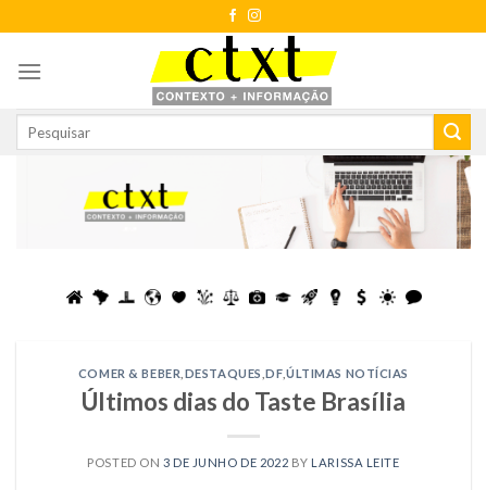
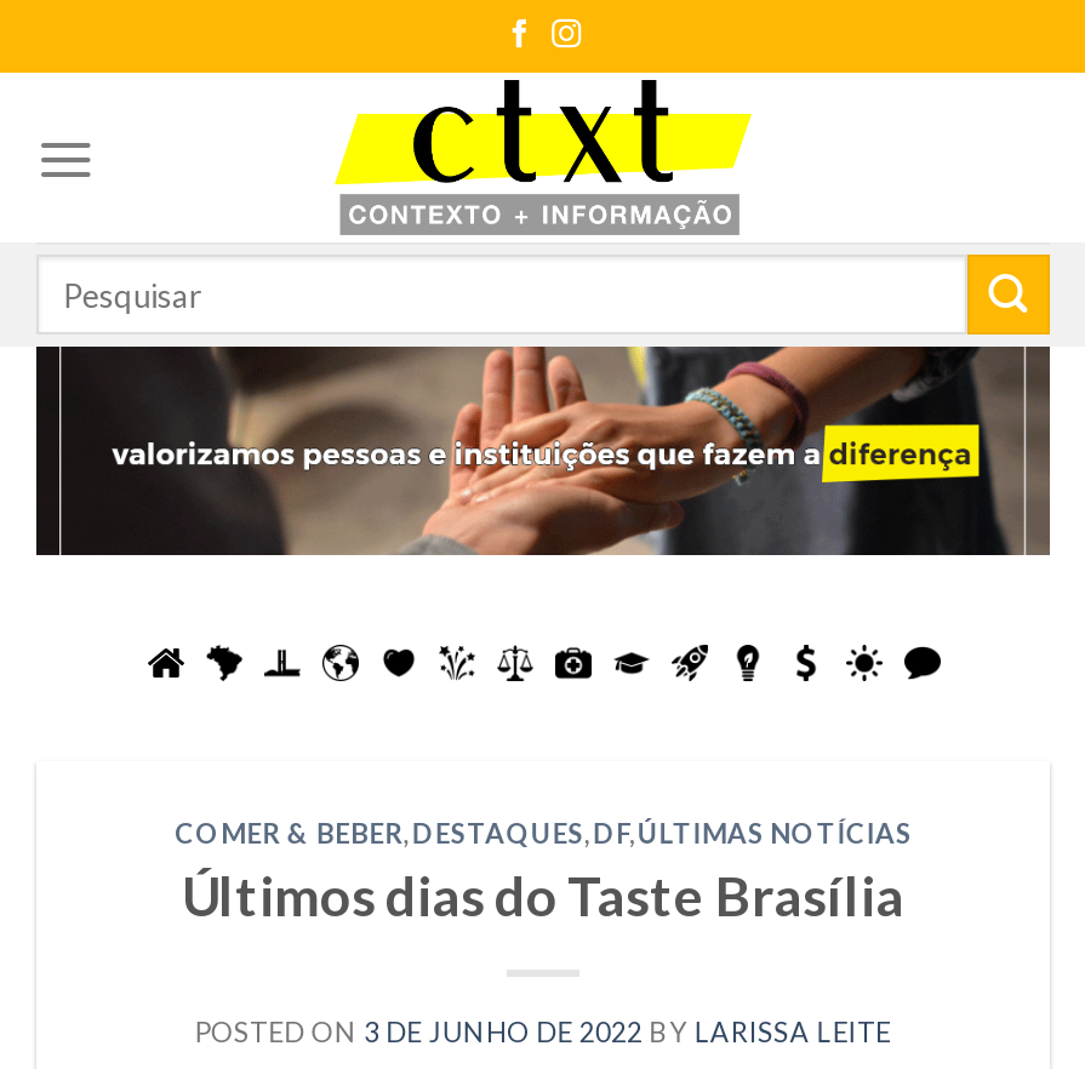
- [image]
+ [image]
